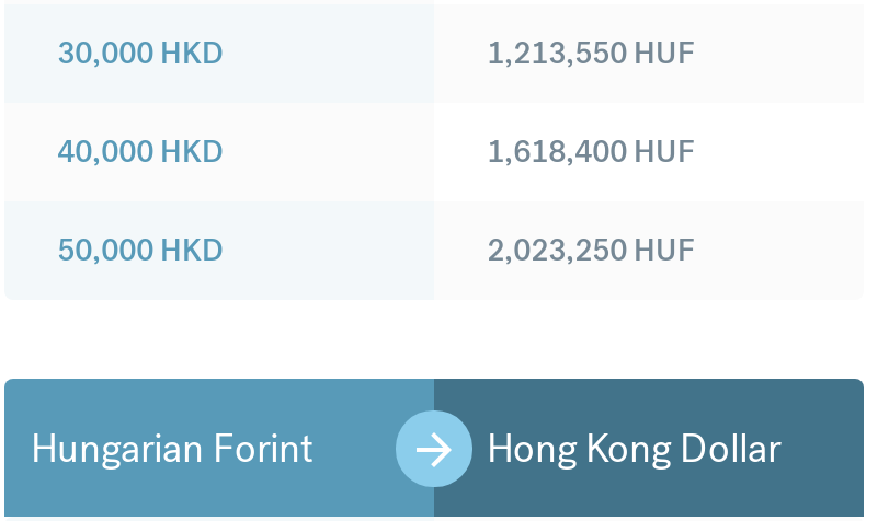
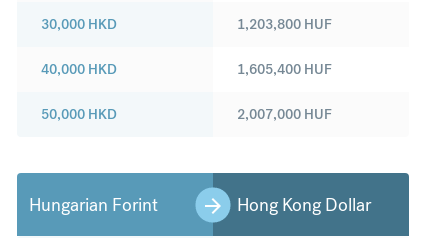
- 1,213,550 HUF
+ 1,203,800 HUF

- 1,618,400 HUF
+ 1,605,400 HUF

- 2,023,250 HUF
+ 2,007,000 HUF
